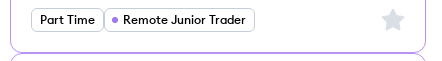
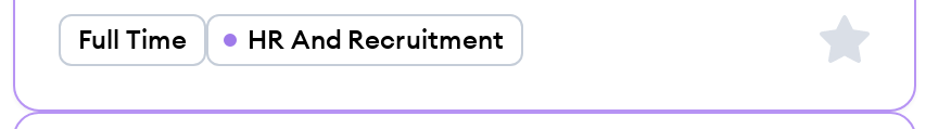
- Part Time
- Remote Junior Trader
+ Full Time
+ HR And Recruitment
